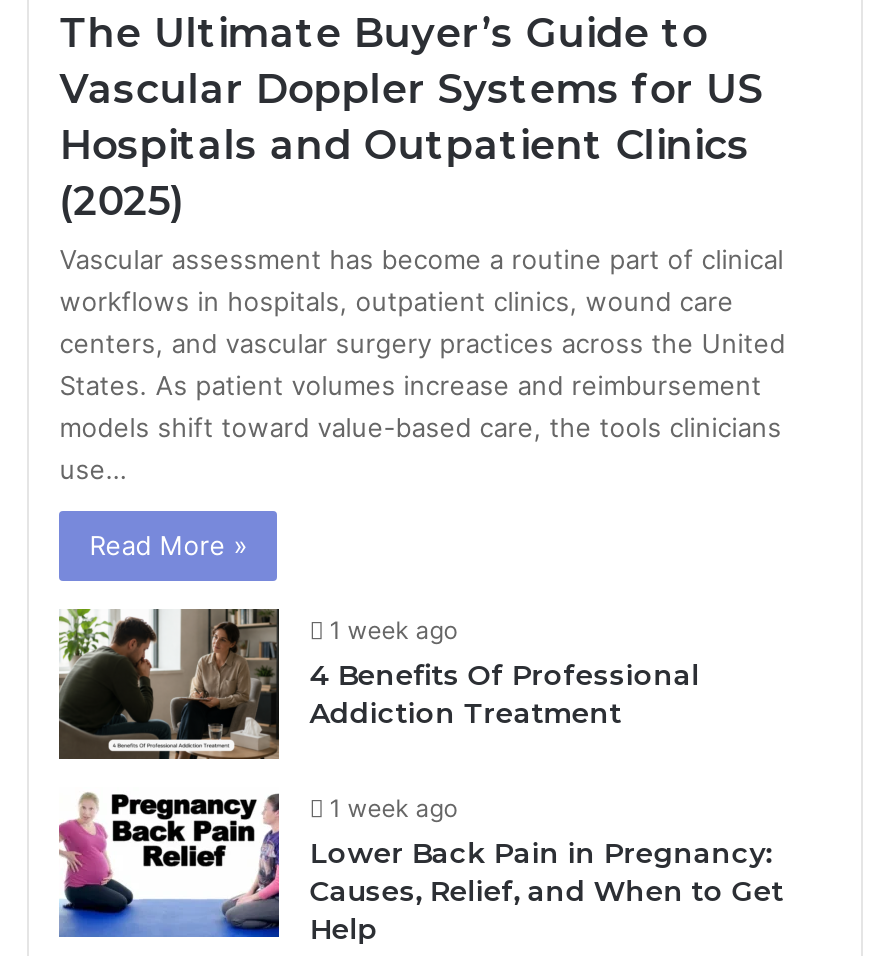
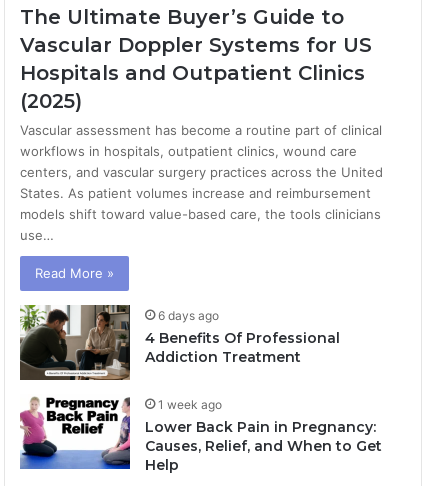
- 1 week ago
+ 6 days ago
